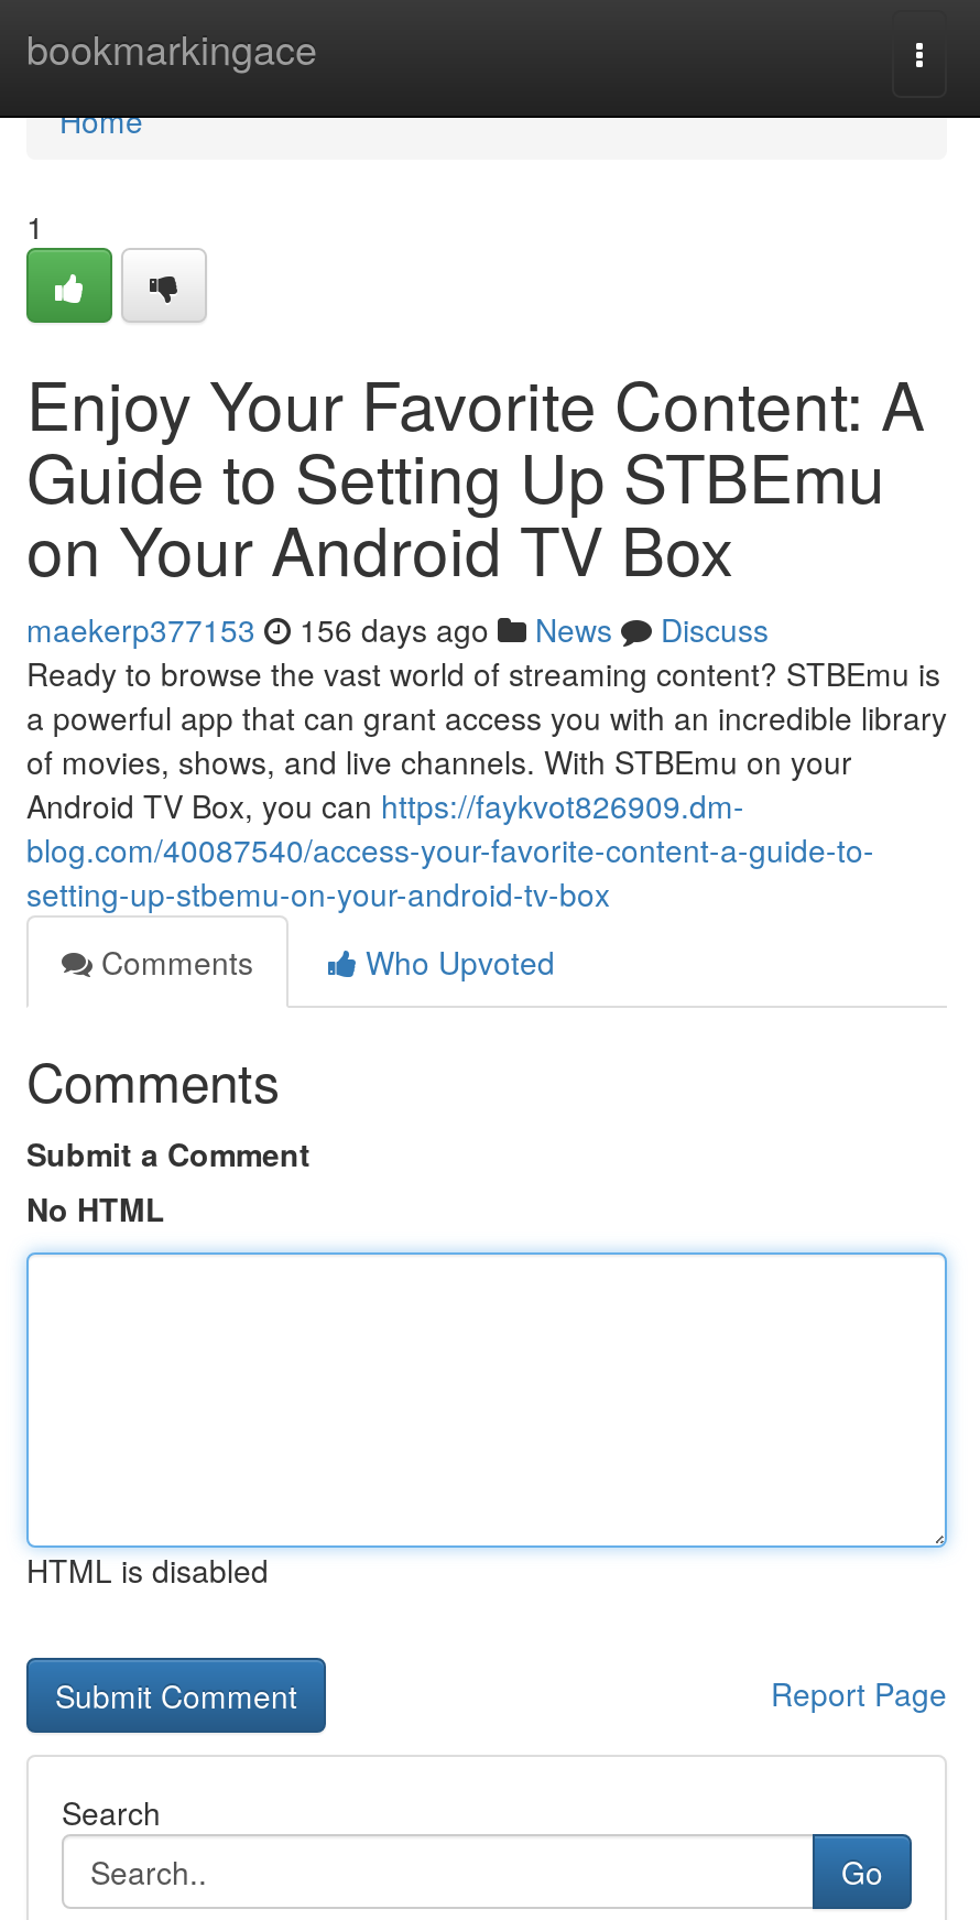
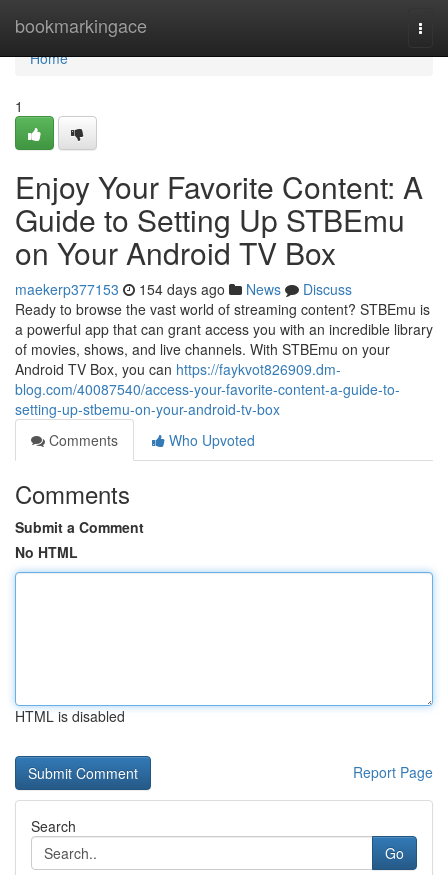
- maekerp377153 156 days ago News Discuss
+ maekerp377153 154 days ago News Discuss
